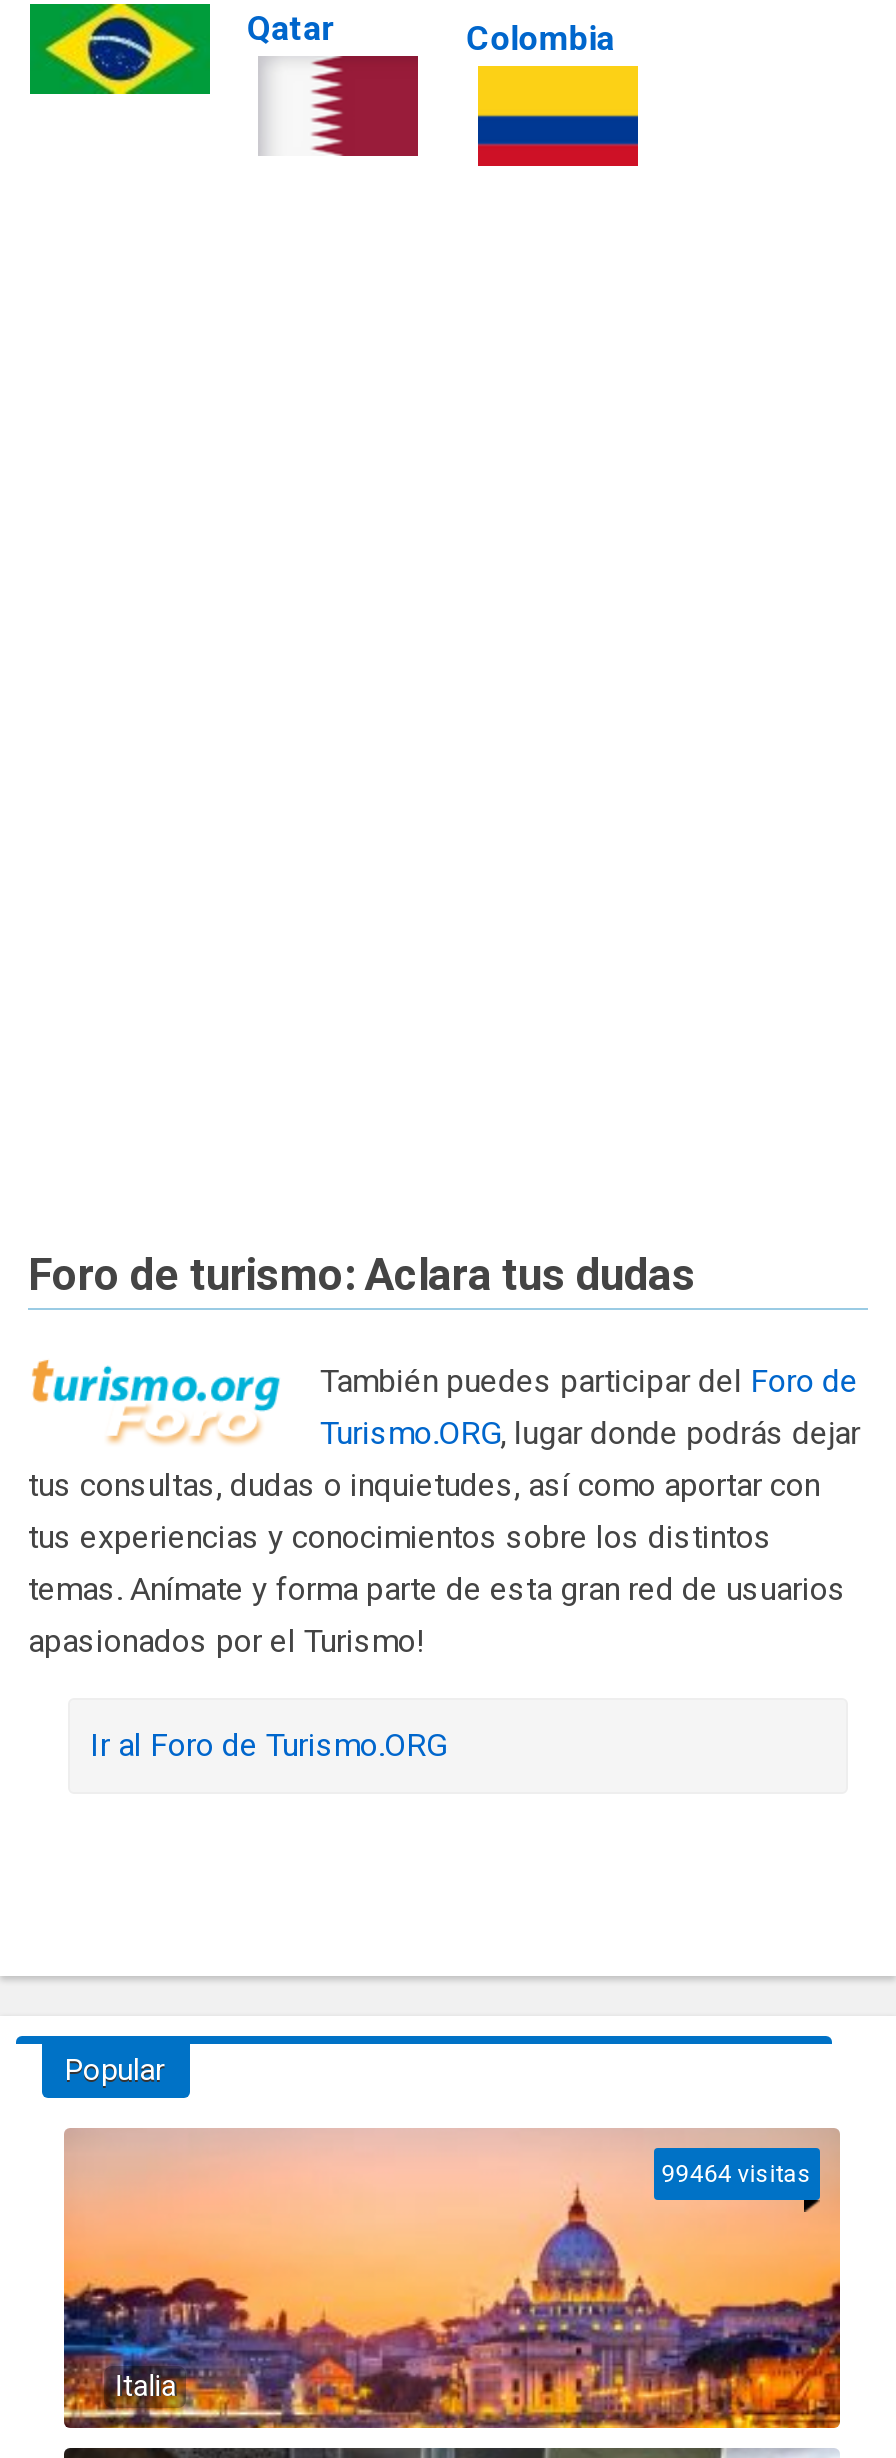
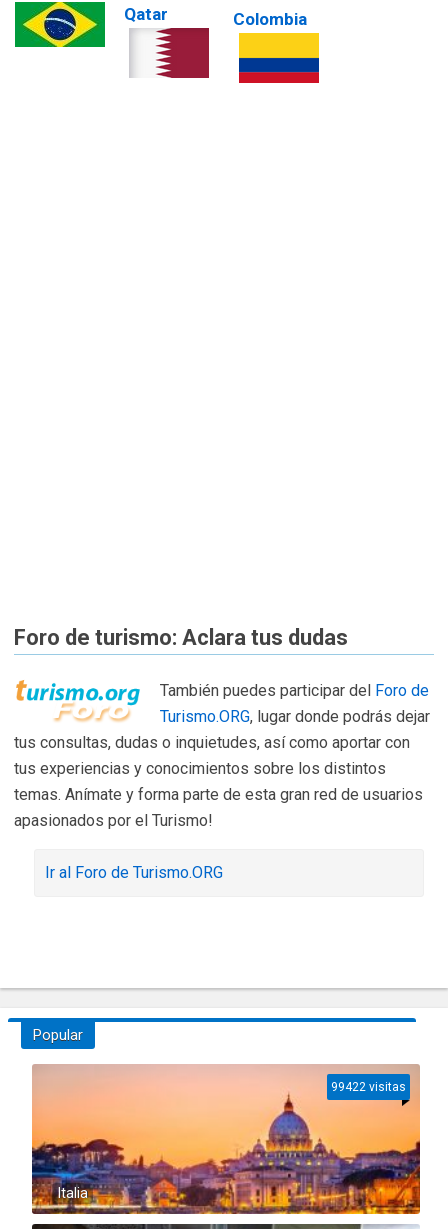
- 99464 visitas
+ 99422 visitas
